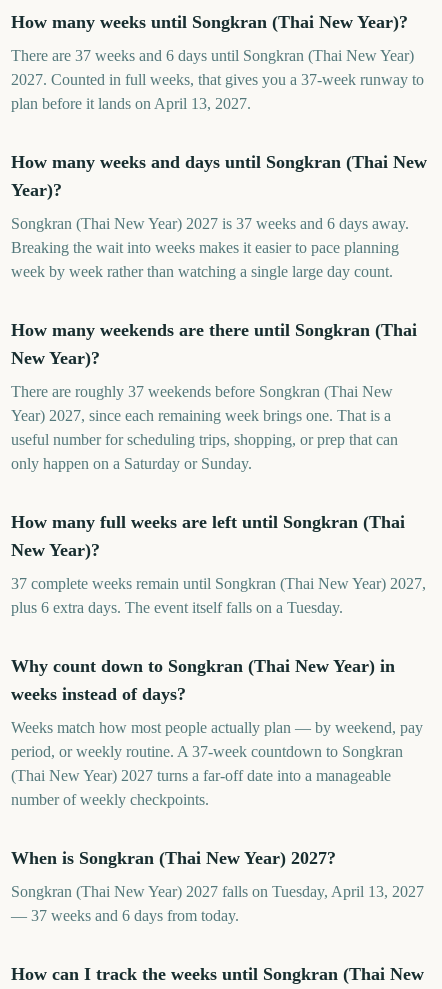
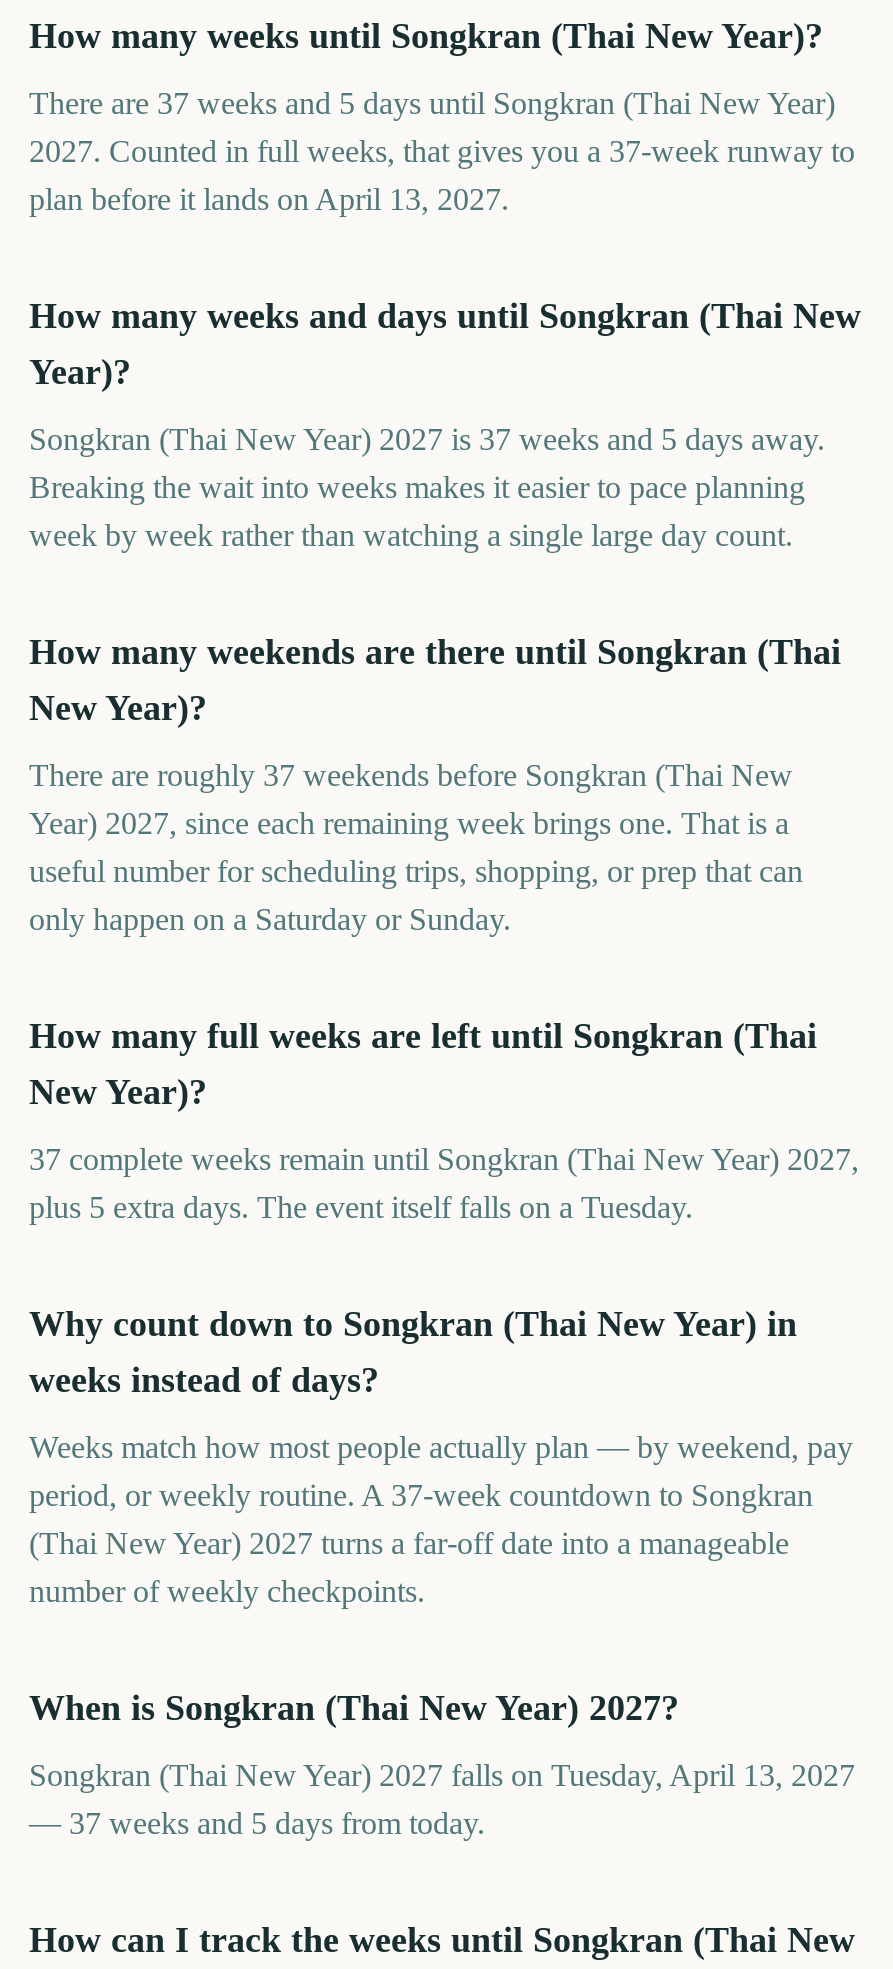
- There are 37 weeks and 6 days until Songkran (Thai New Year)
+ There are 37 weeks and 5 days until Songkran (Thai New Year)

- Songkran (Thai New Year) 2027 is 37 weeks and 6 days away.
+ Songkran (Thai New Year) 2027 is 37 weeks and 5 days away.

- plus 6 extra days. The event itself falls on a Tuesday.
+ plus 5 extra days. The event itself falls on a Tuesday.

- — 37 weeks and 6 days from today.
+ — 37 weeks and 5 days from today.
